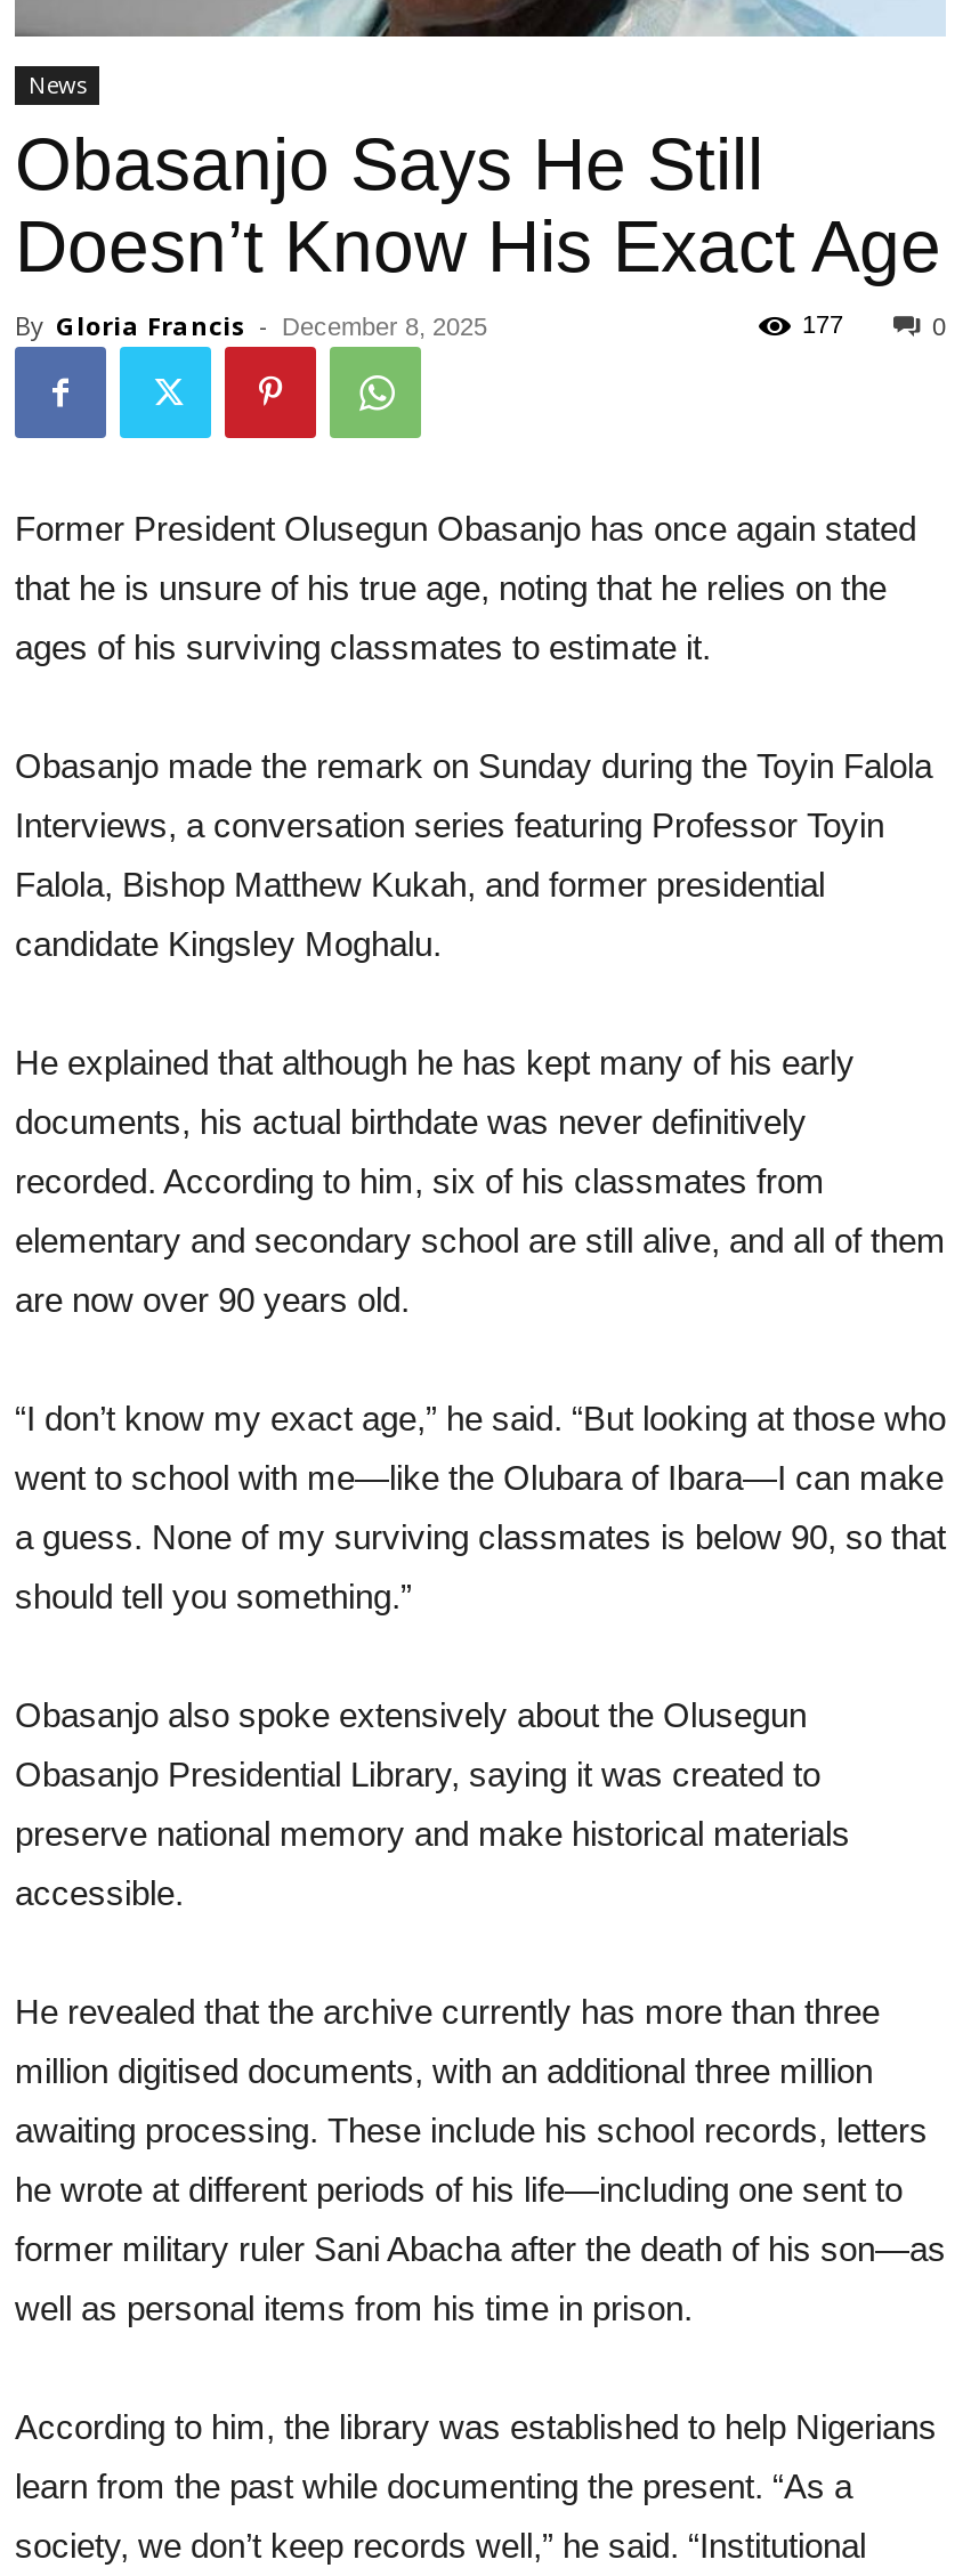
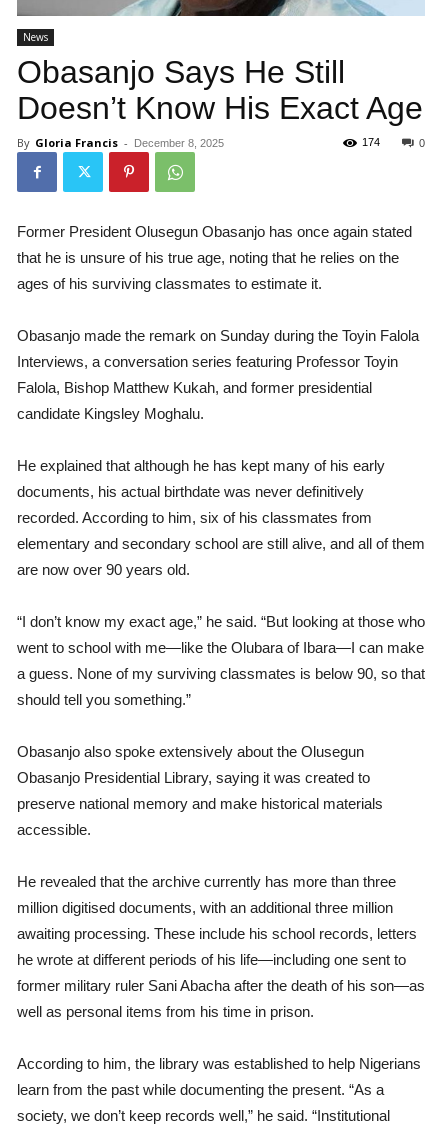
- 177
+ 174
